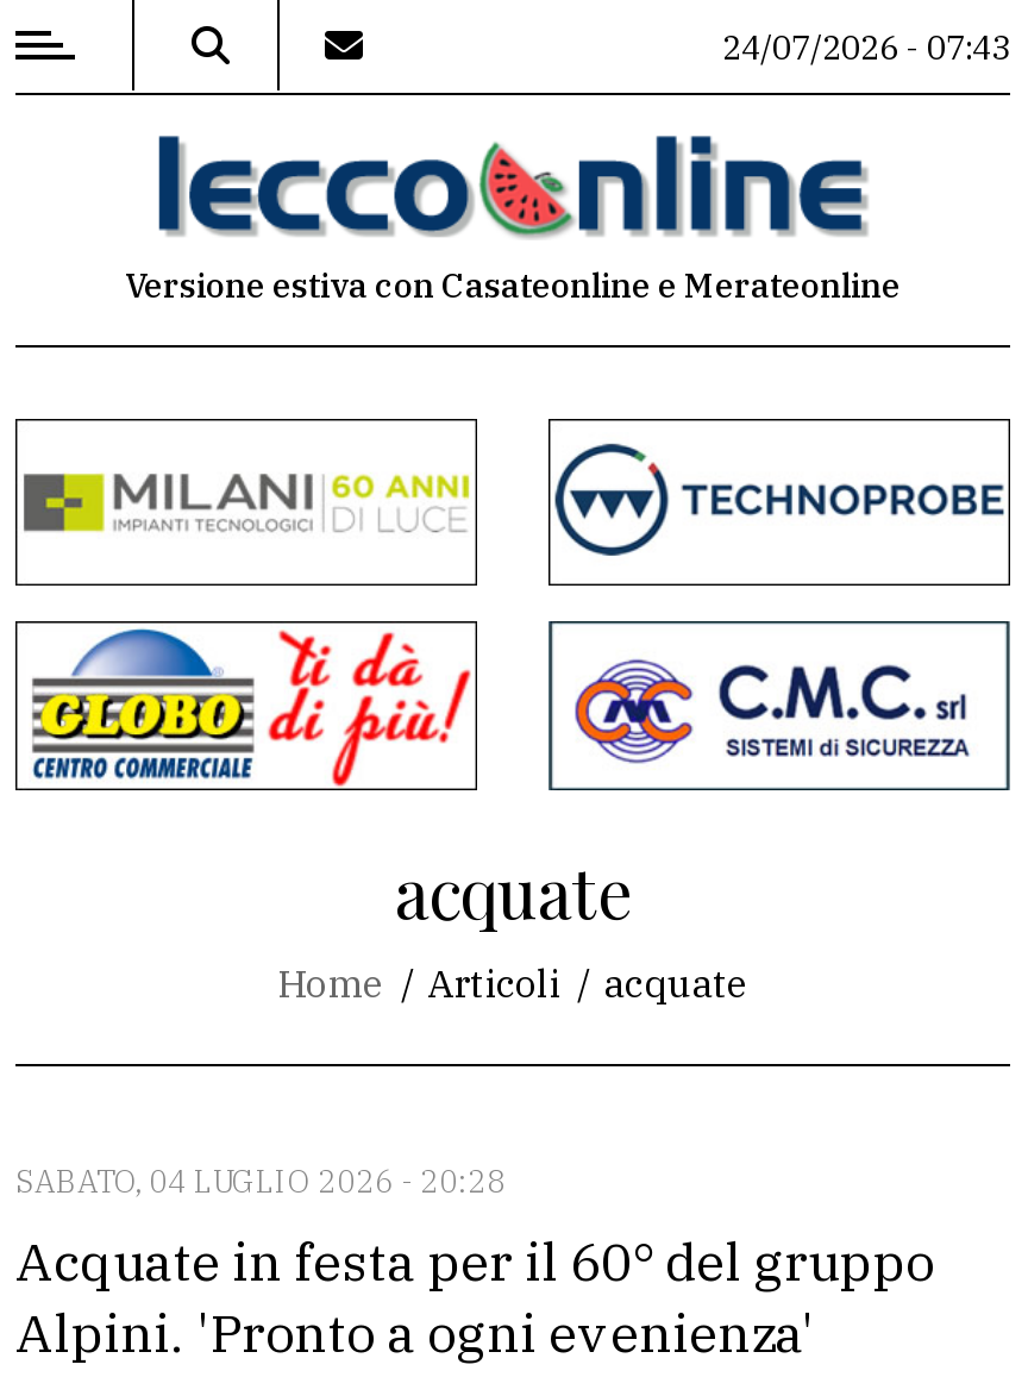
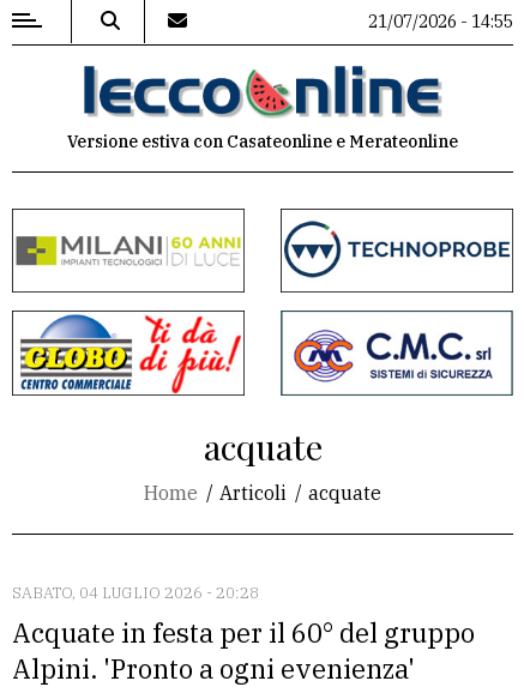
- 24/07/2026 - 07:43
+ 21/07/2026 - 14:55
